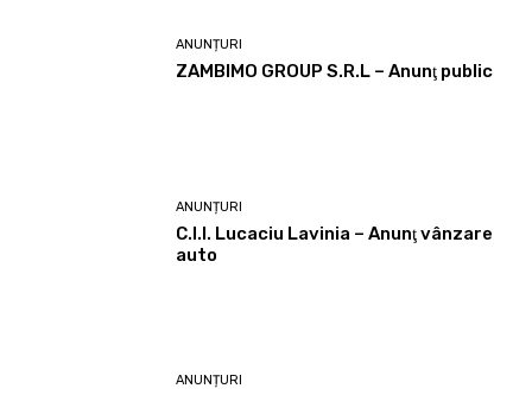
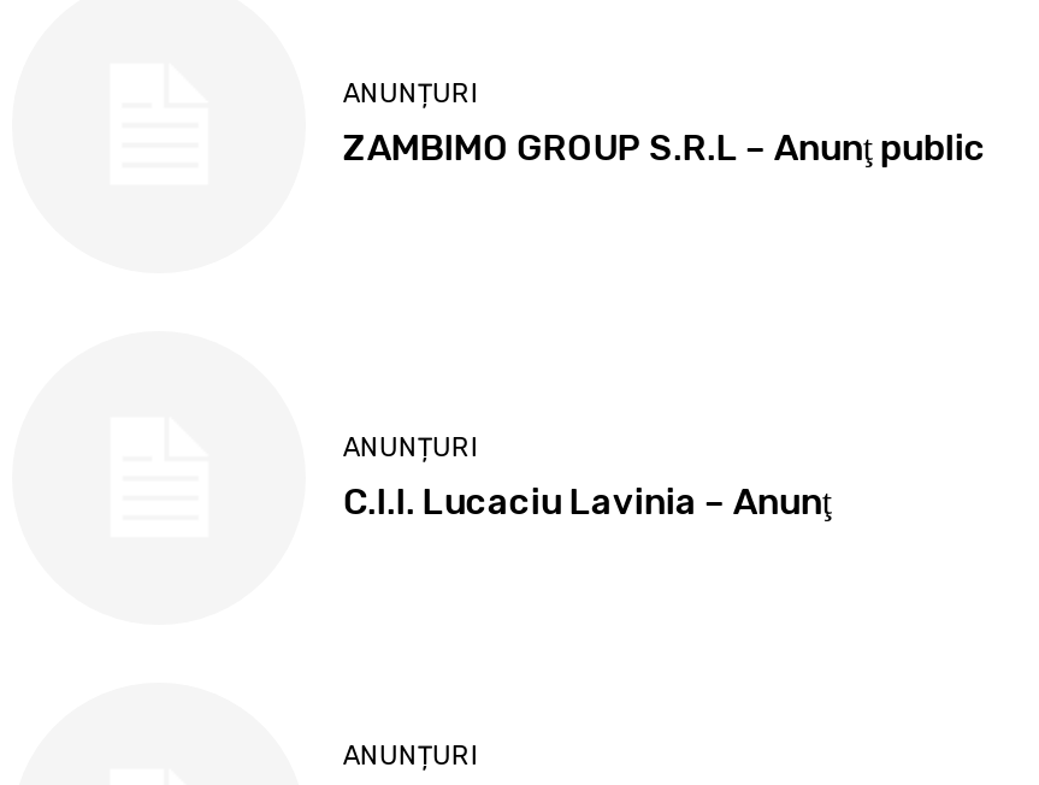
- C.I.I. Lucaciu Lavinia – Anunţ vânzare
- auto
+ C.I.I. Lucaciu Lavinia – Anunţ
